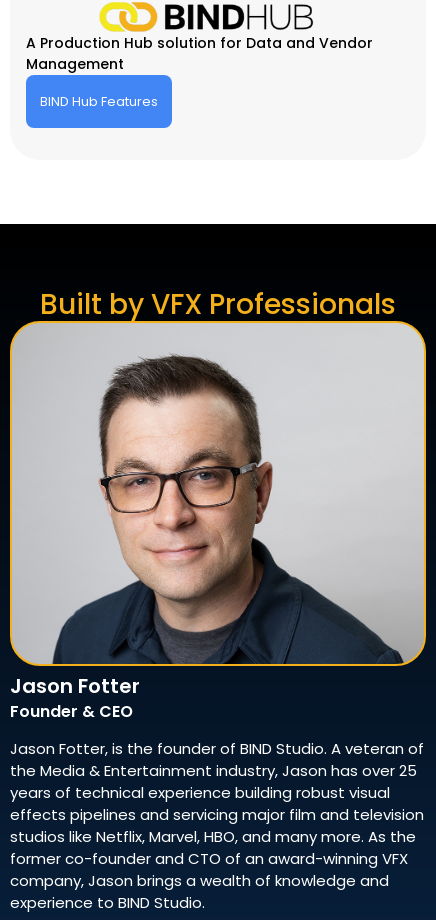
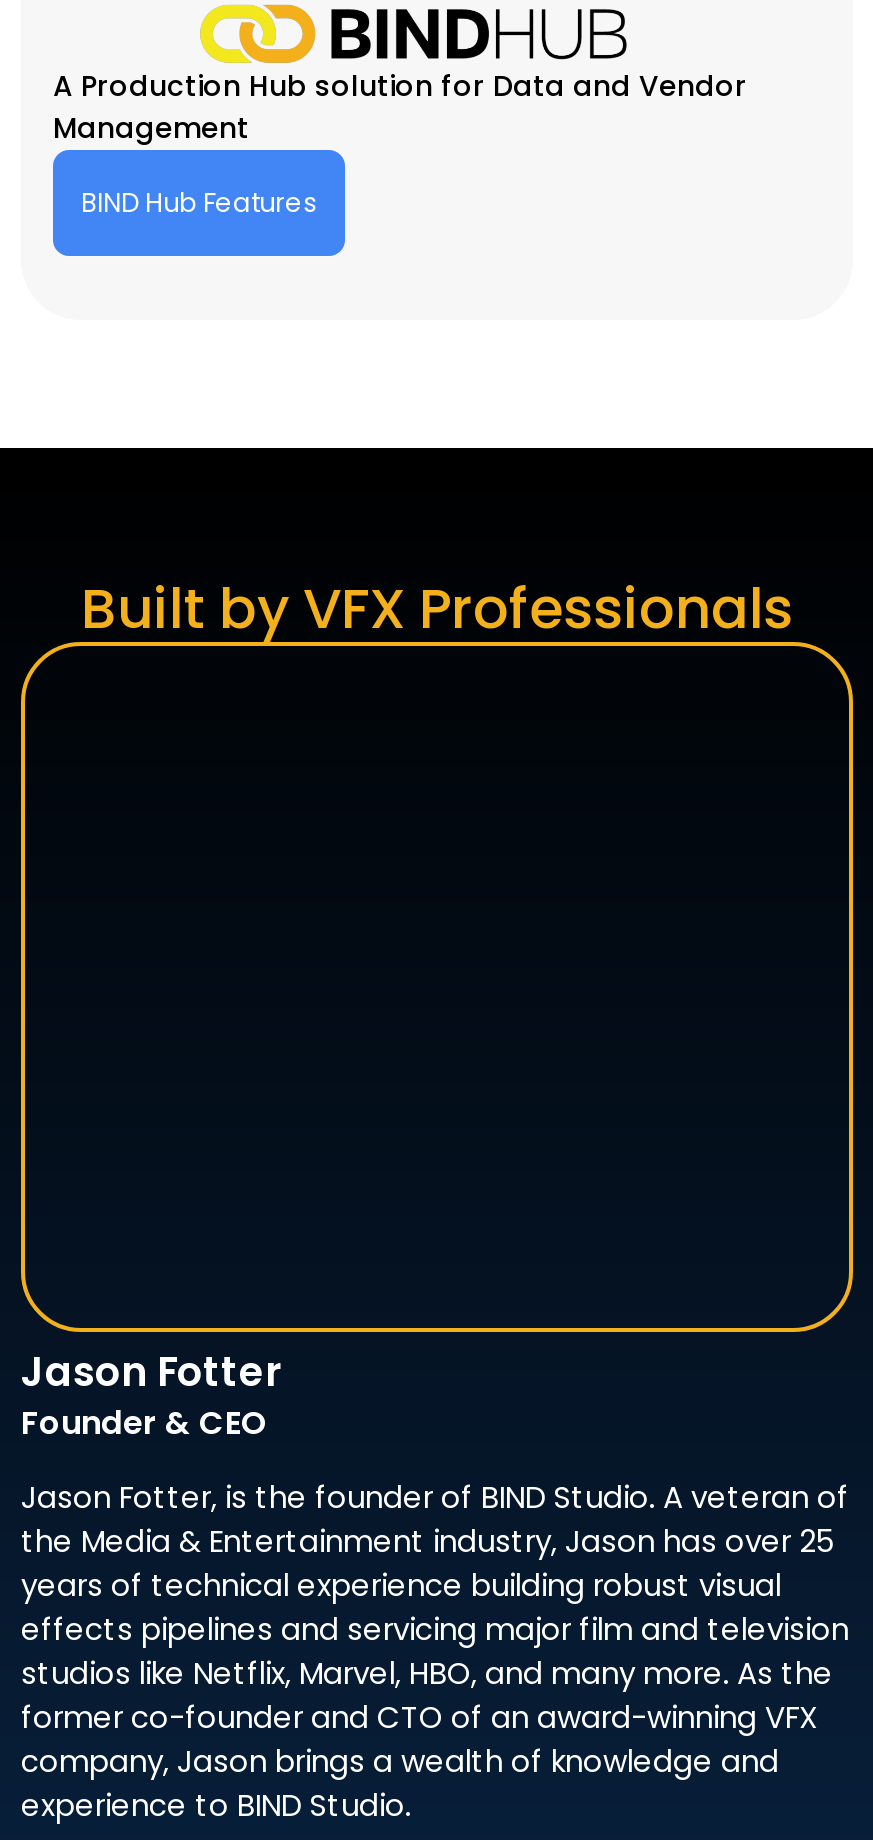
- [image]
